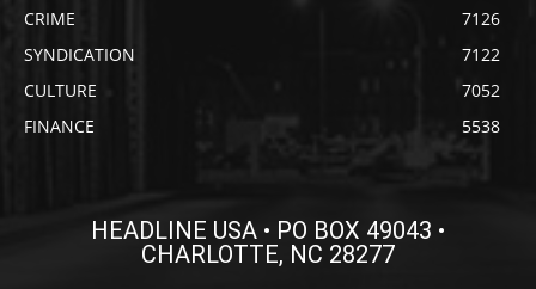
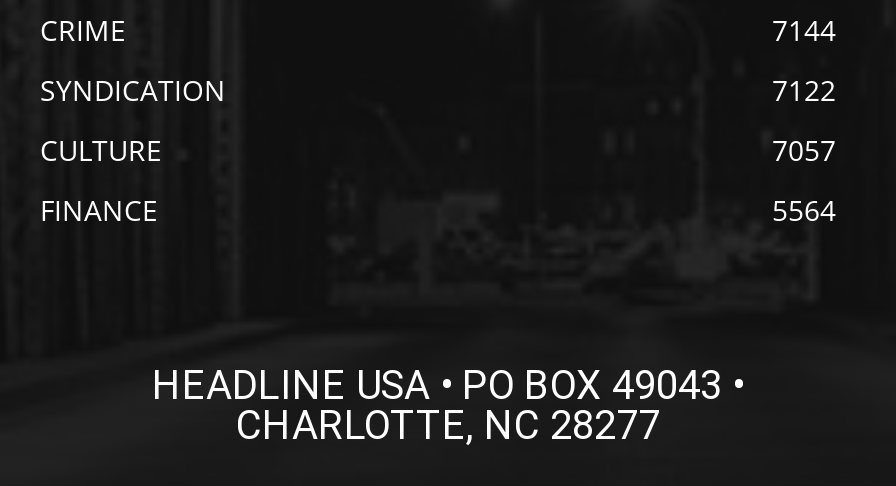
- 7126
+ 7144

- 7052
+ 7057

- 5538
+ 5564
